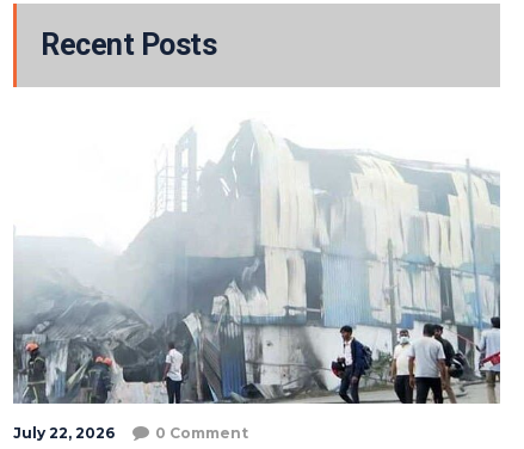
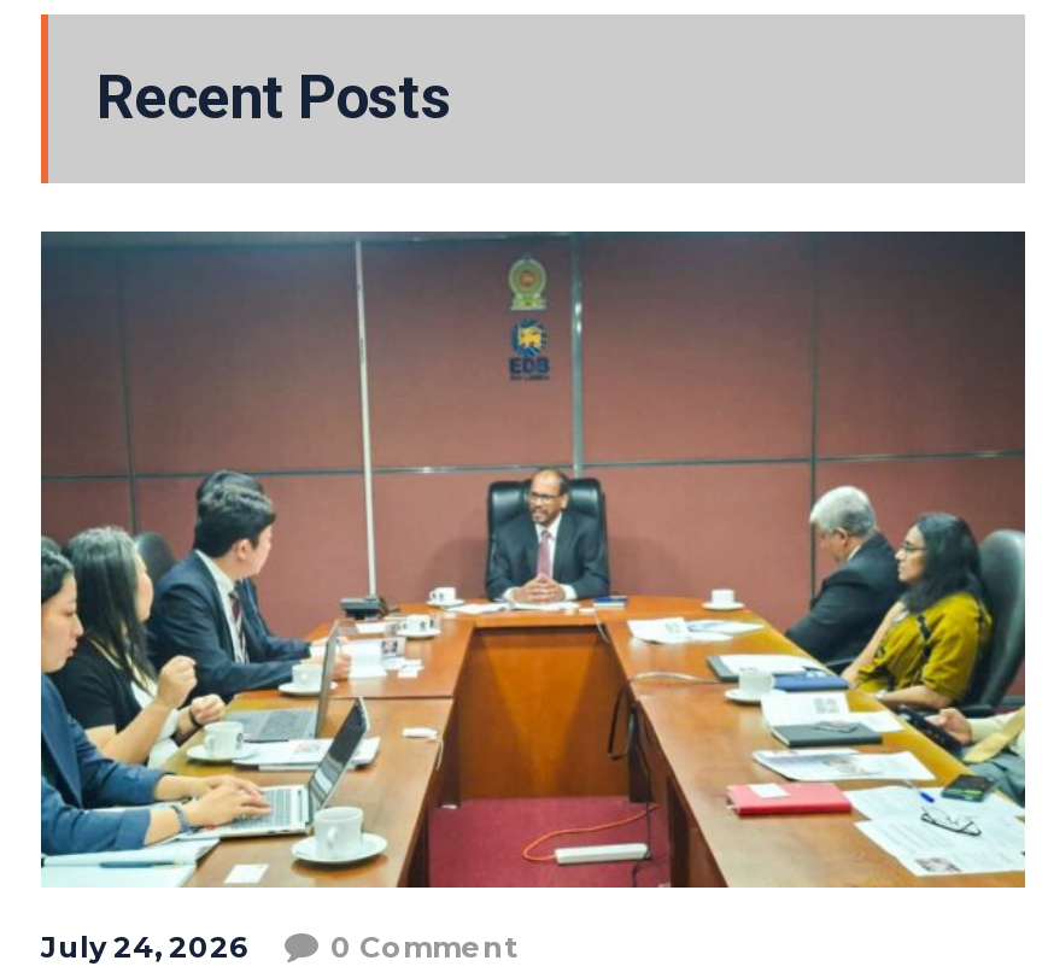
- [image]
- July 22, 2026
+ [image]
+ July 24, 2026
